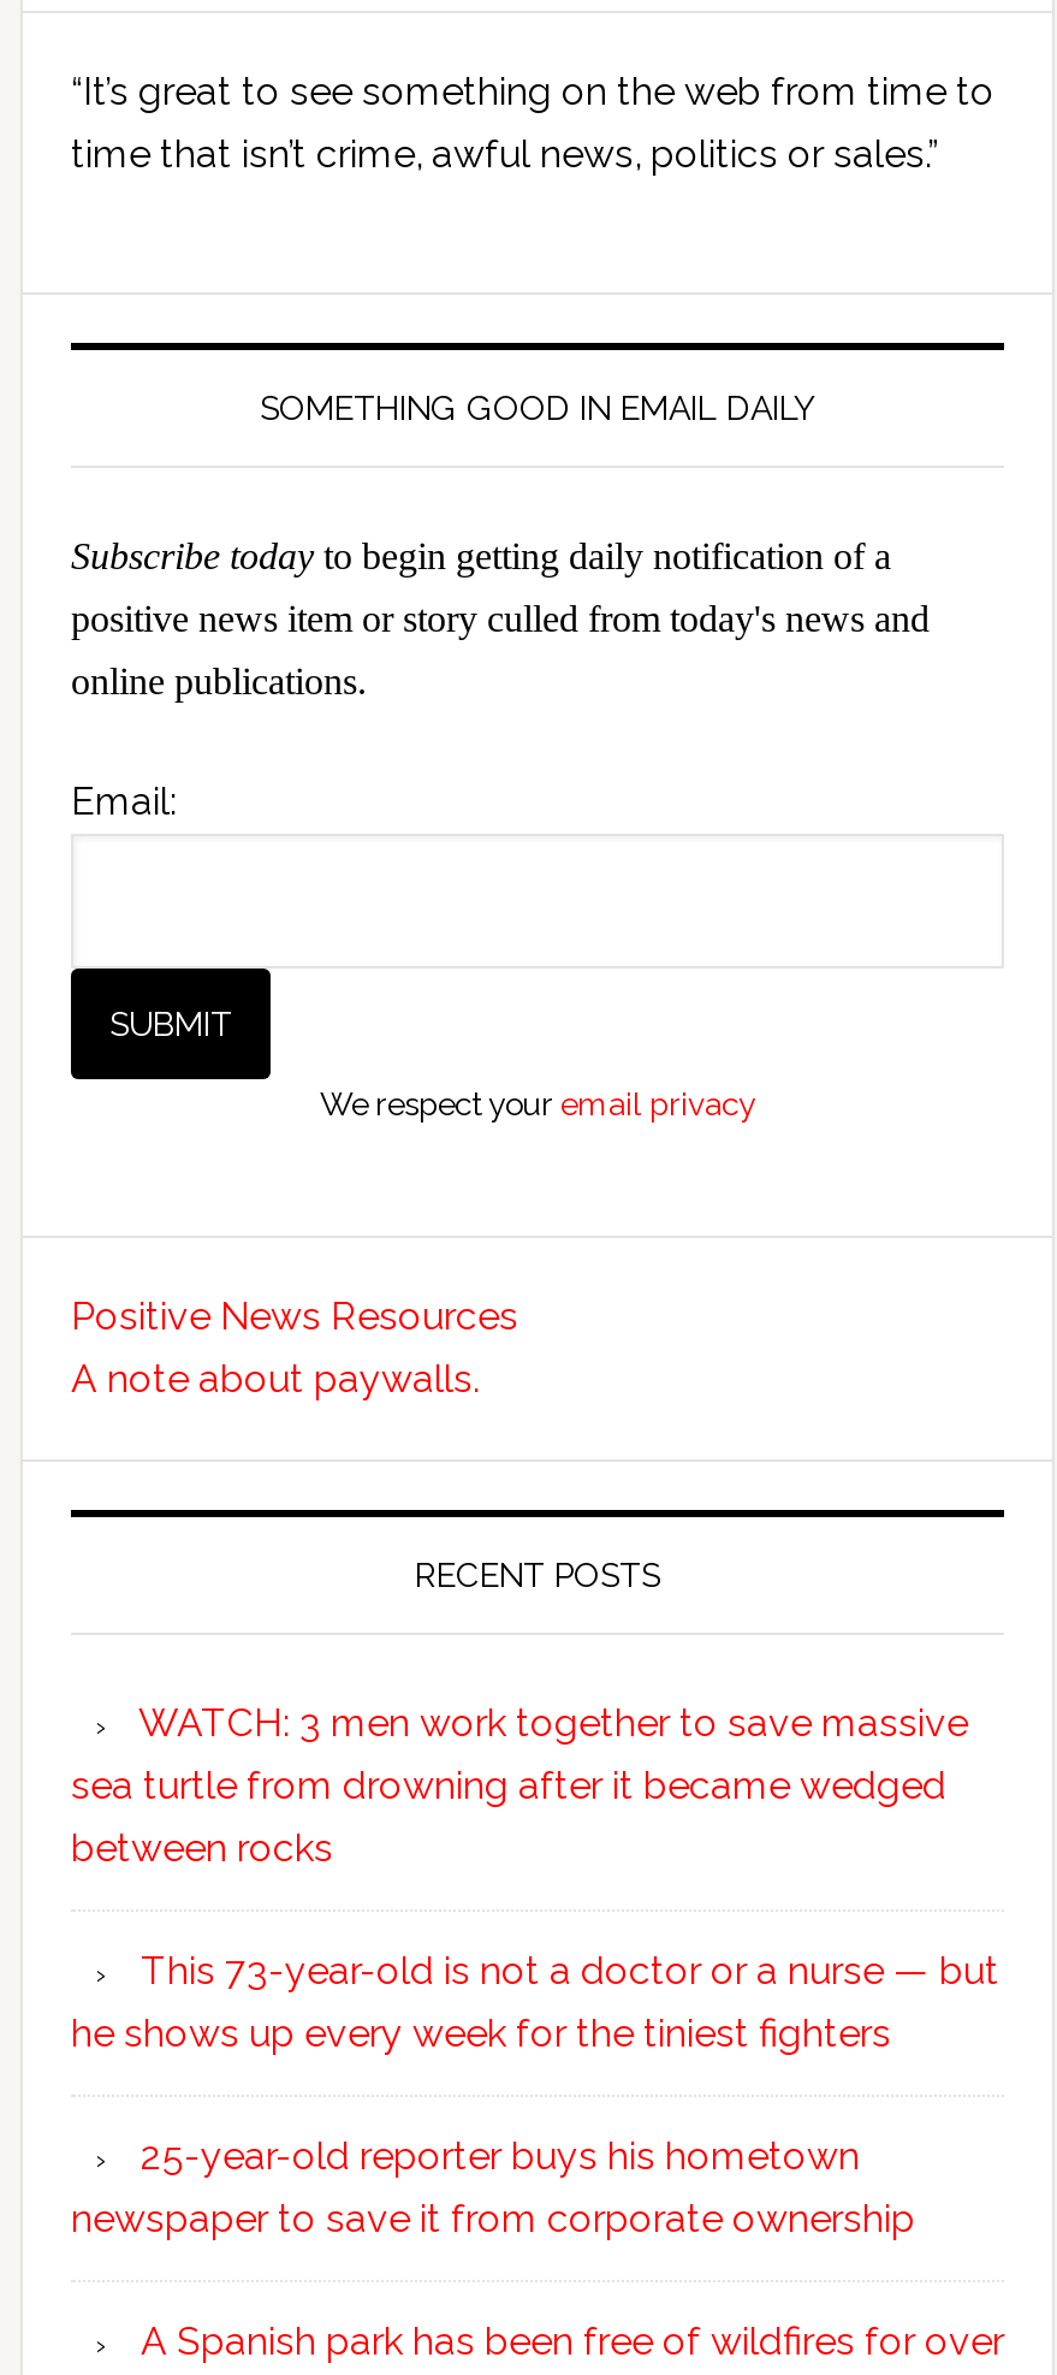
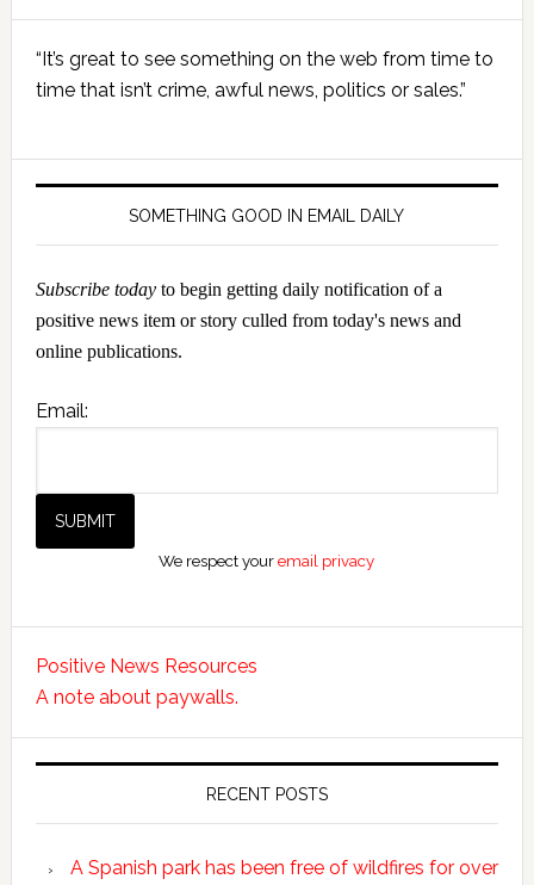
- WATCH: 3 men work together to save massive
- sea turtle from drowning after it became wedged
- between rocks
- This 73-year-old is not a doctor or a nurse — but
- he shows up every week for the tiniest fighters
- 25-year-old reporter buys his hometown
- newspaper to save it from corporate ownership
